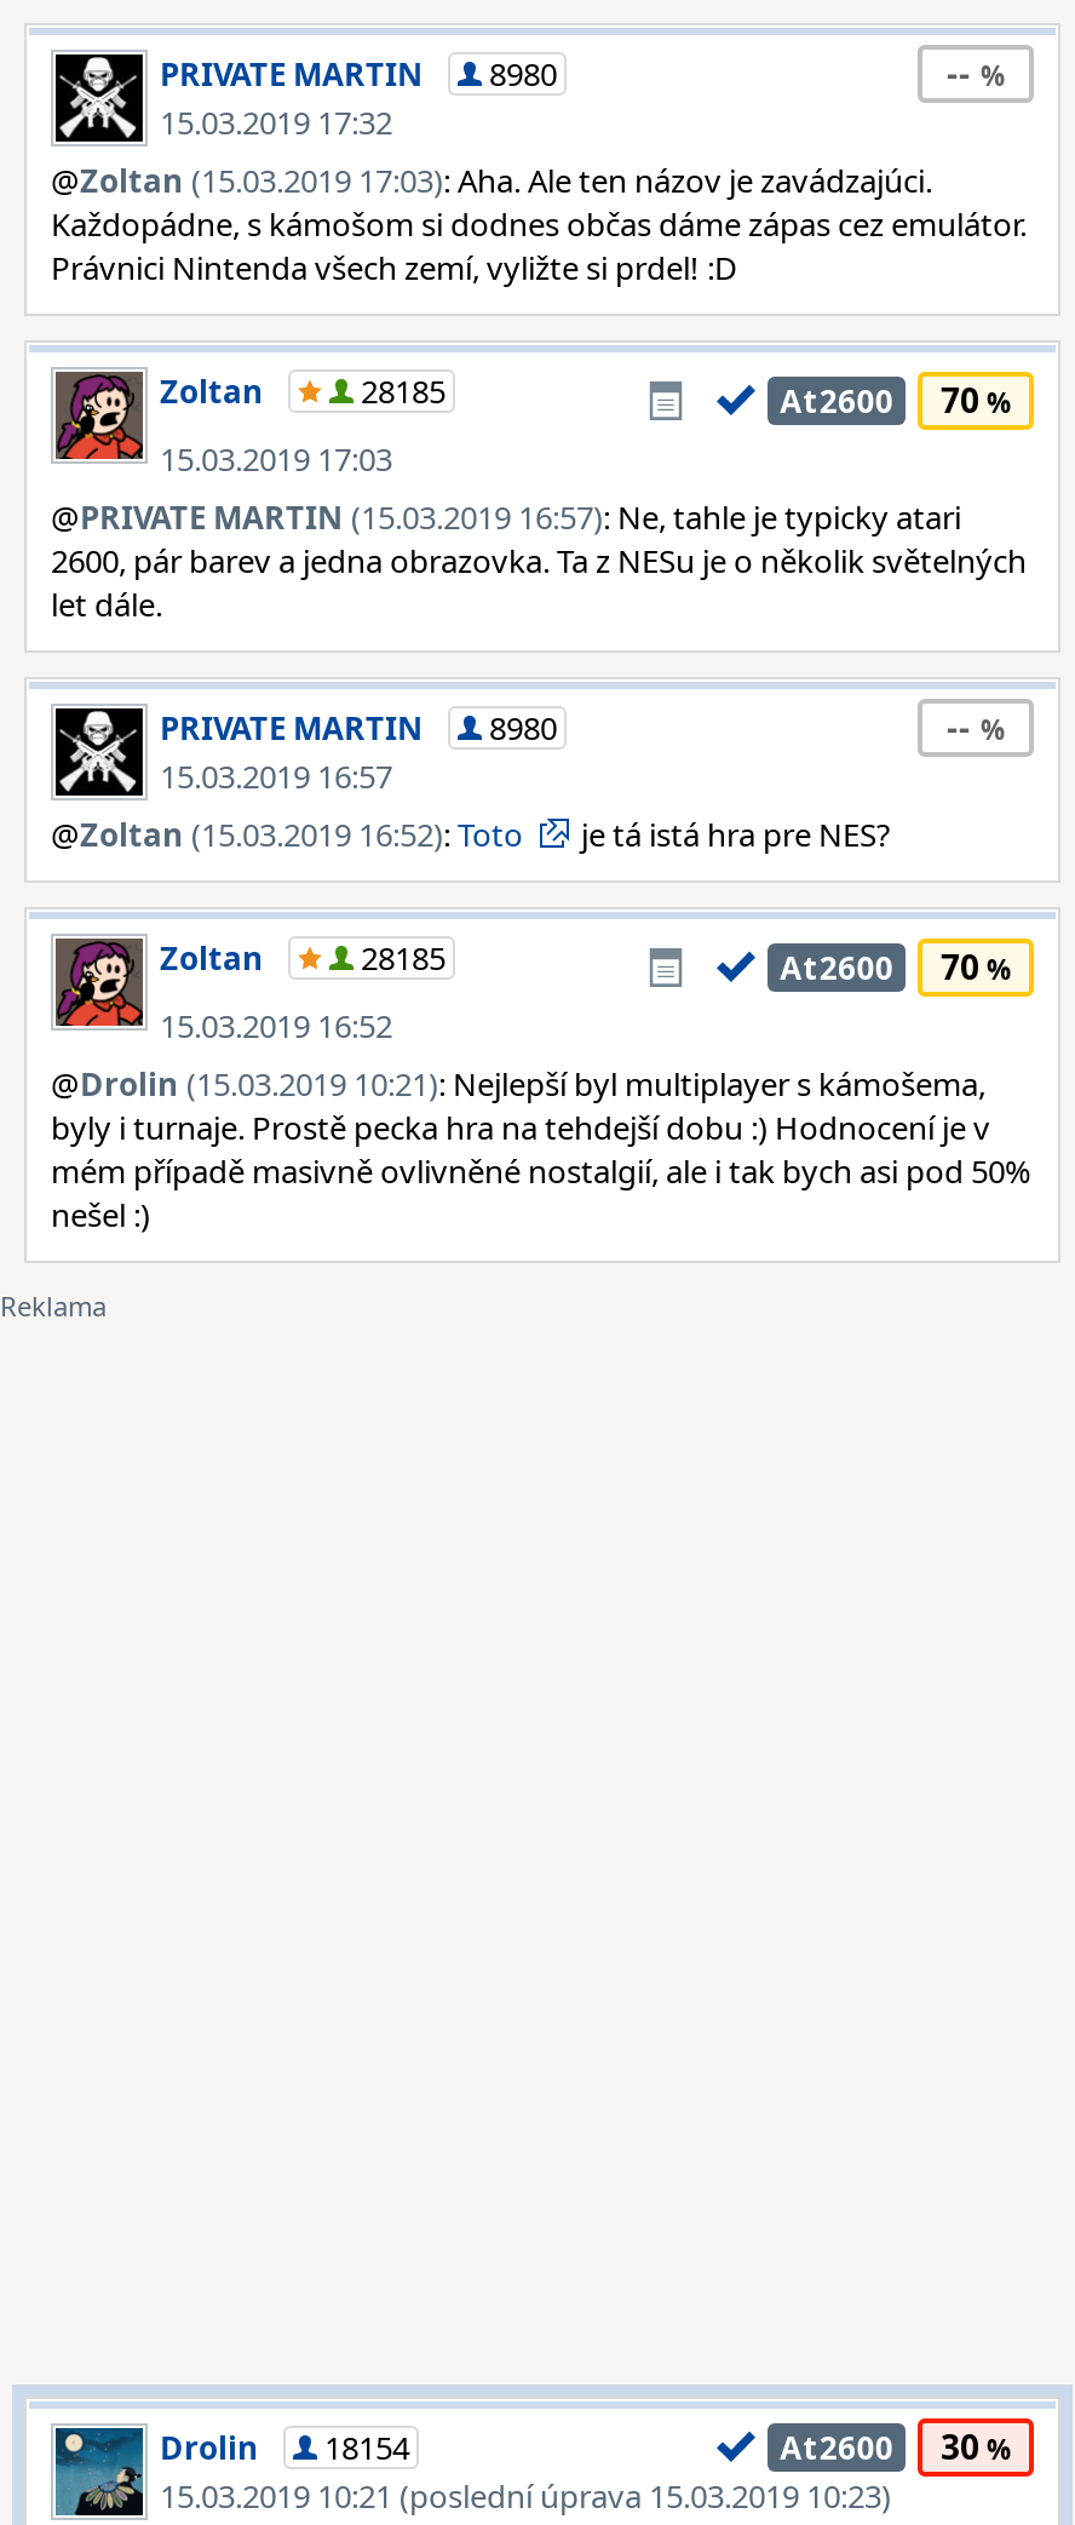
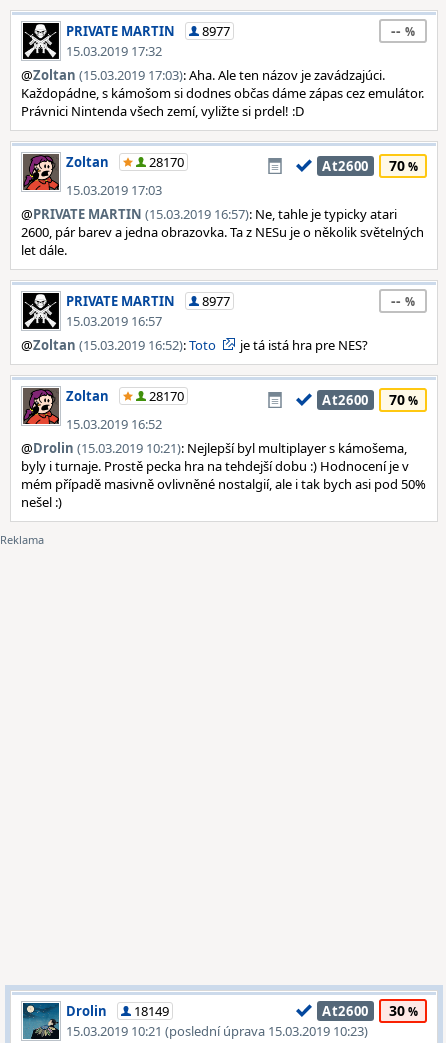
- PRIVATE MARTIN 8980
+ PRIVATE MARTIN 8977

- 28185
+ 28170

- PRIVATE MARTIN 8980
+ PRIVATE MARTIN 8977

- 28185
+ 28170

- Drolin 18154
+ Drolin 18149
